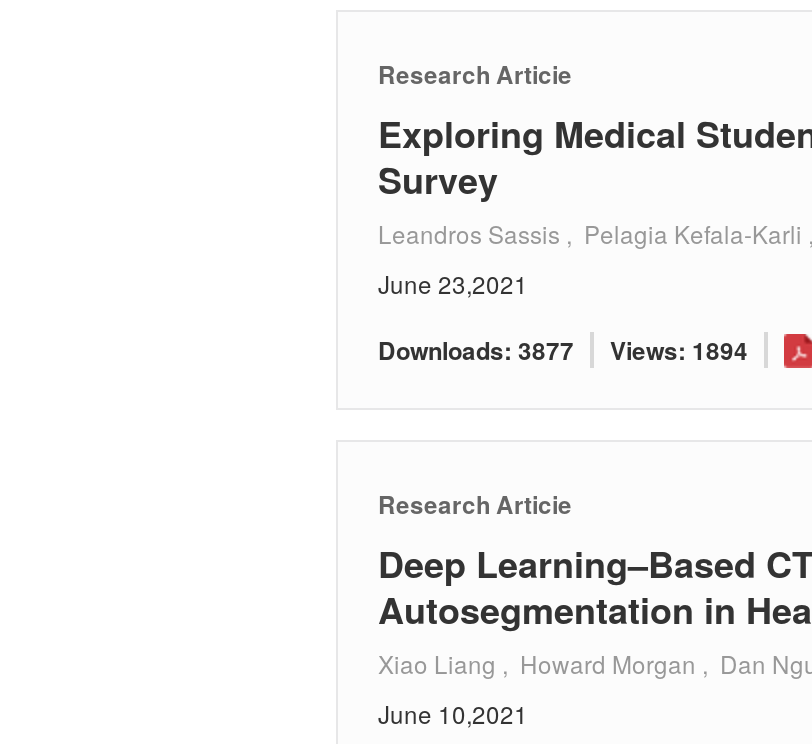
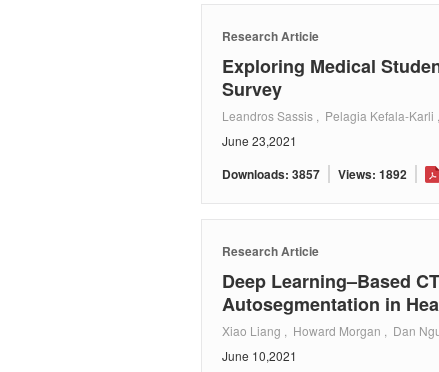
- Downloads: 3877
+ Downloads: 3857

- Views: 1894
+ Views: 1892
